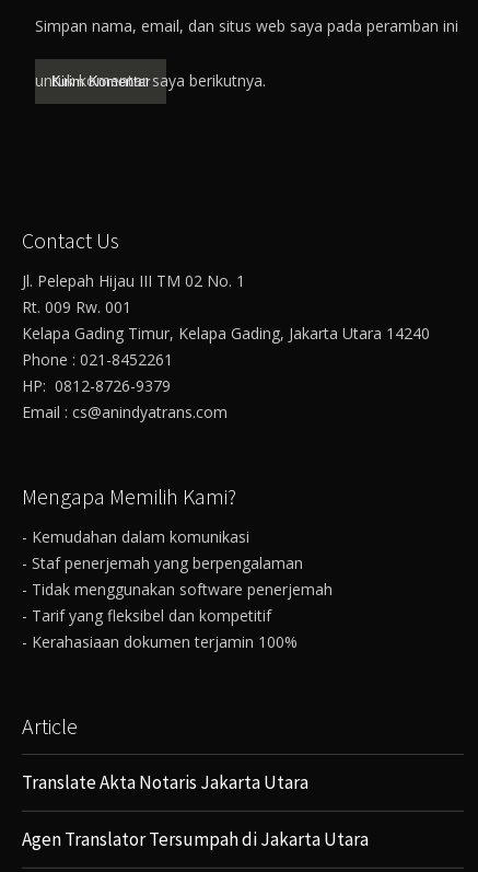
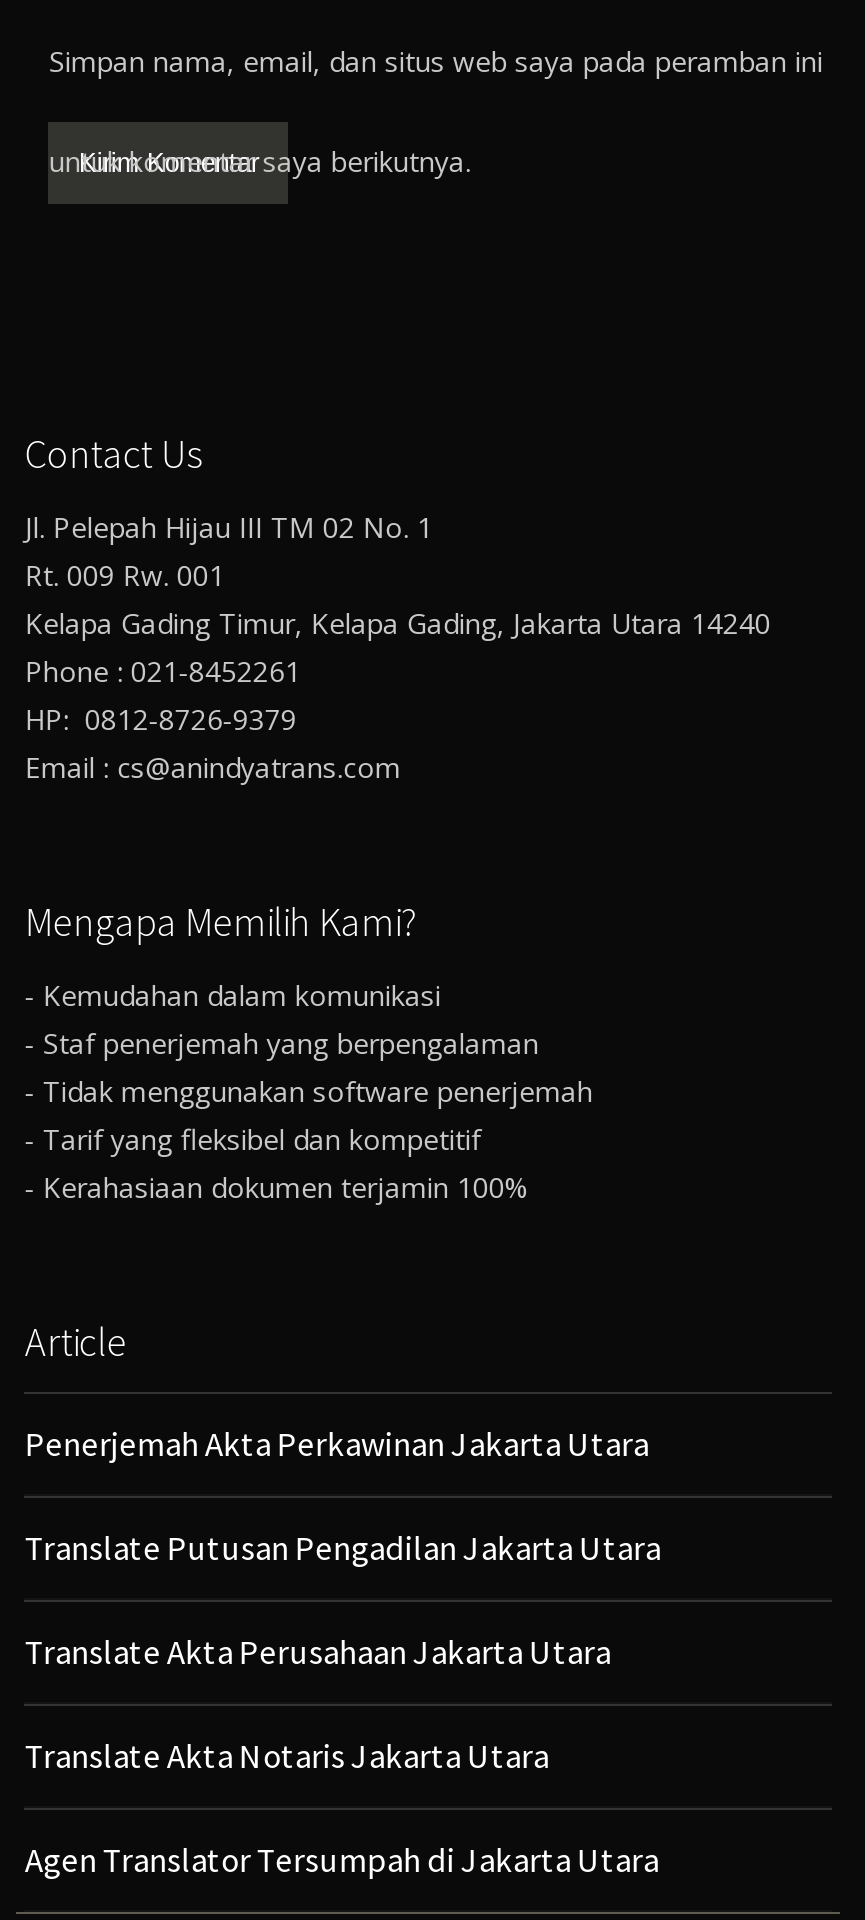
+ Penerjemah Akta Perkawinan Jakarta Utara
+ Translate Putusan Pengadilan Jakarta Utara
+ Translate Akta Perusahaan Jakarta Utara
